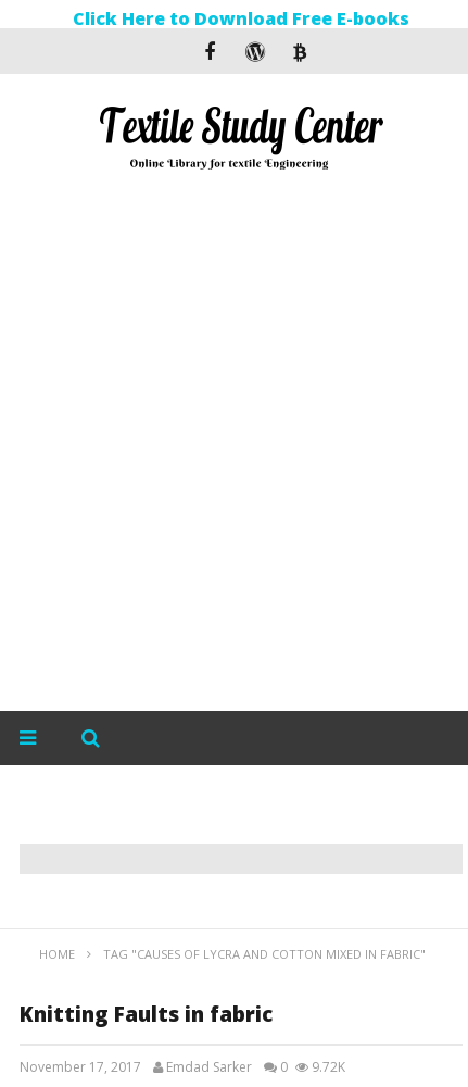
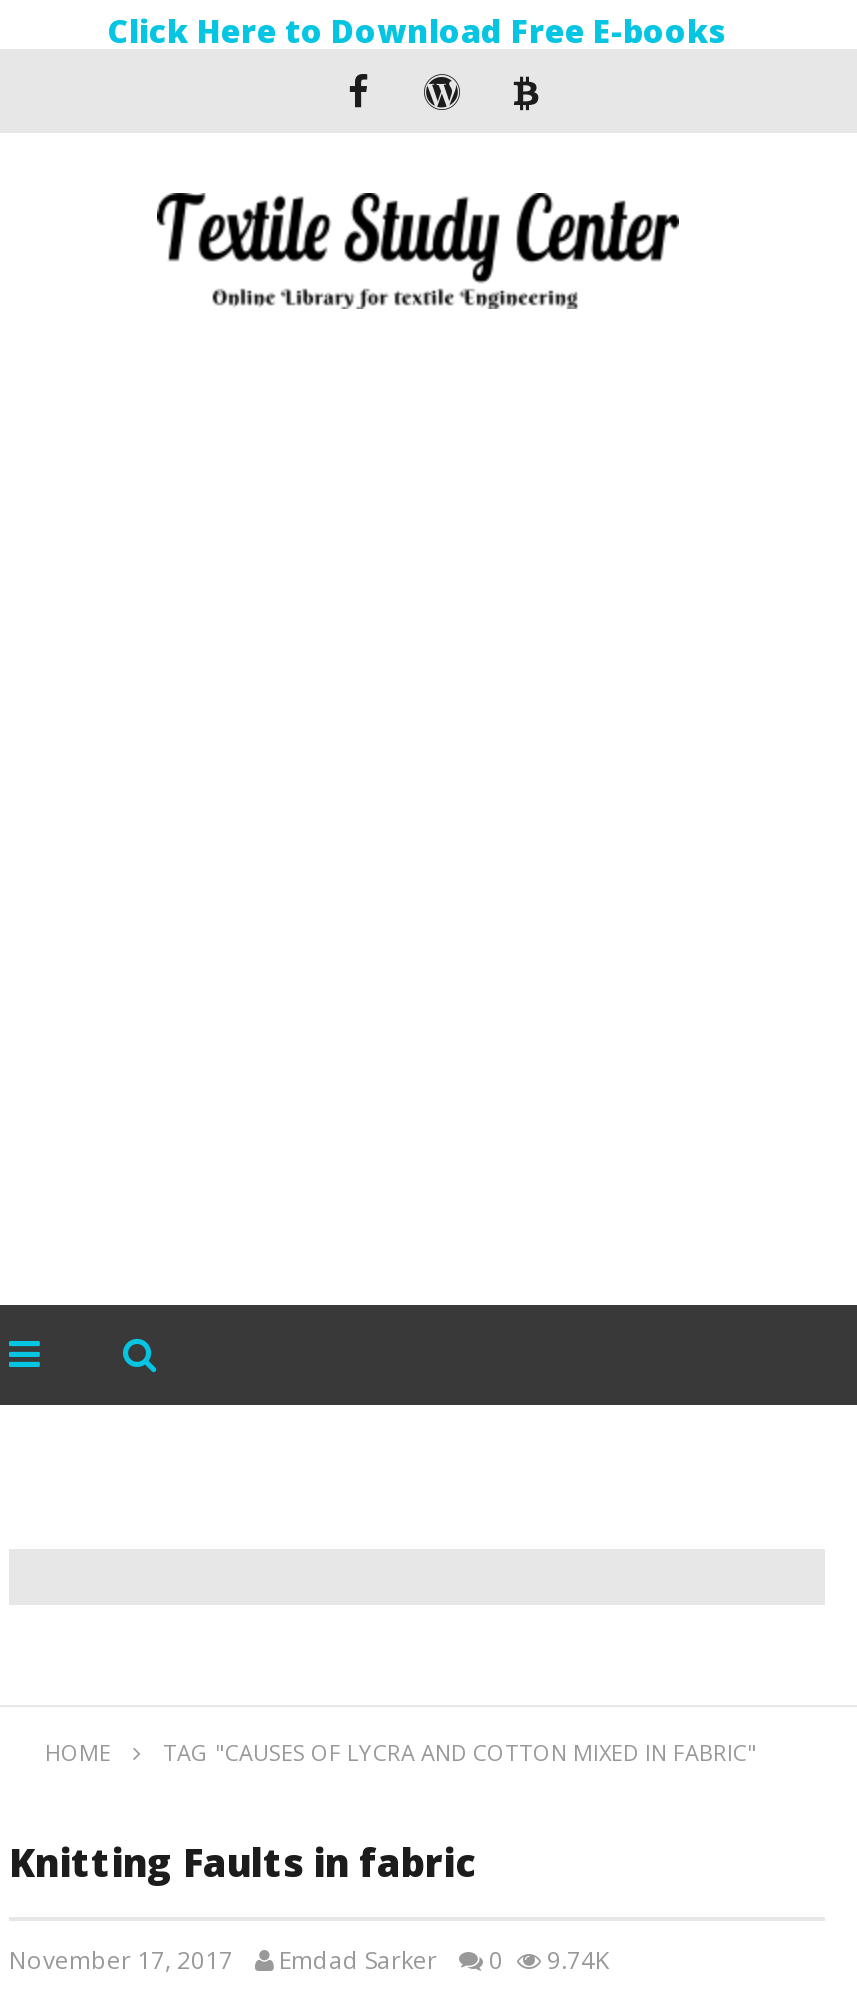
- November 17, 2017 Emdad Sarker 0 9.72K
+ November 17, 2017 Emdad Sarker 0 9.74K
